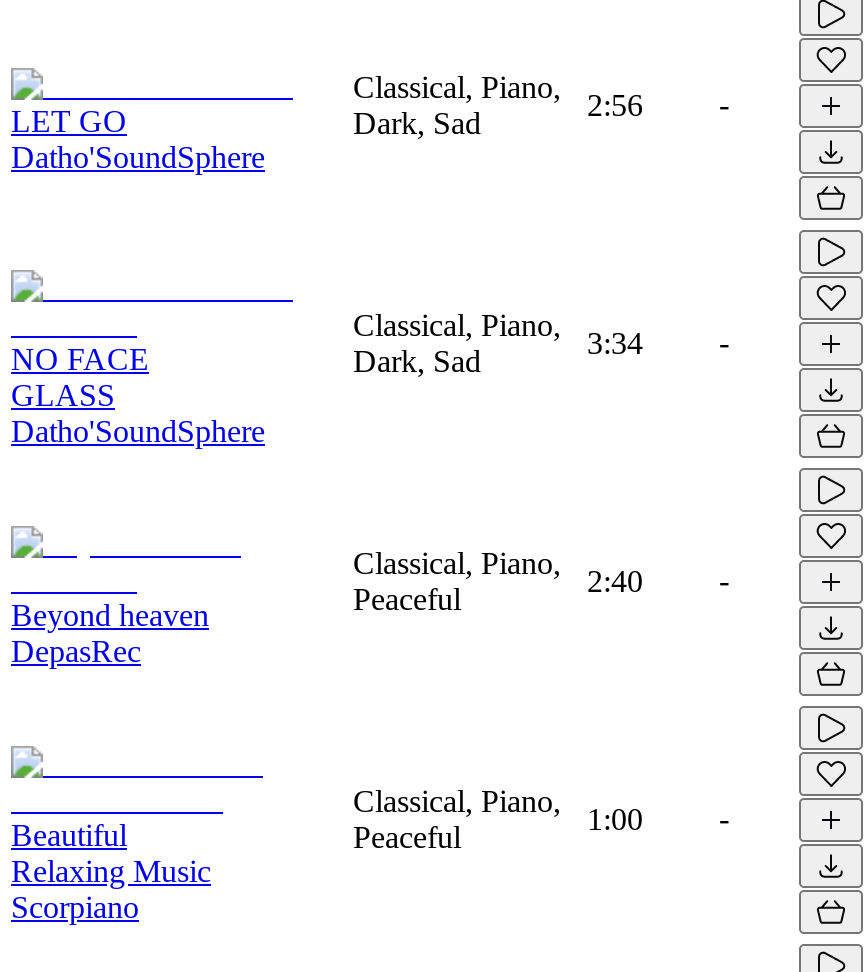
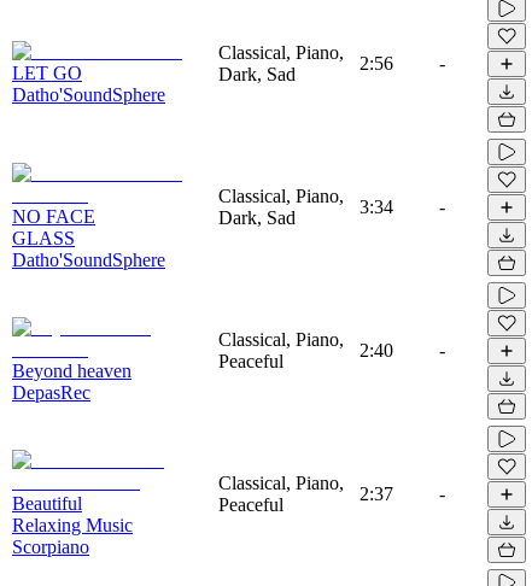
- 1:00
+ 2:37
